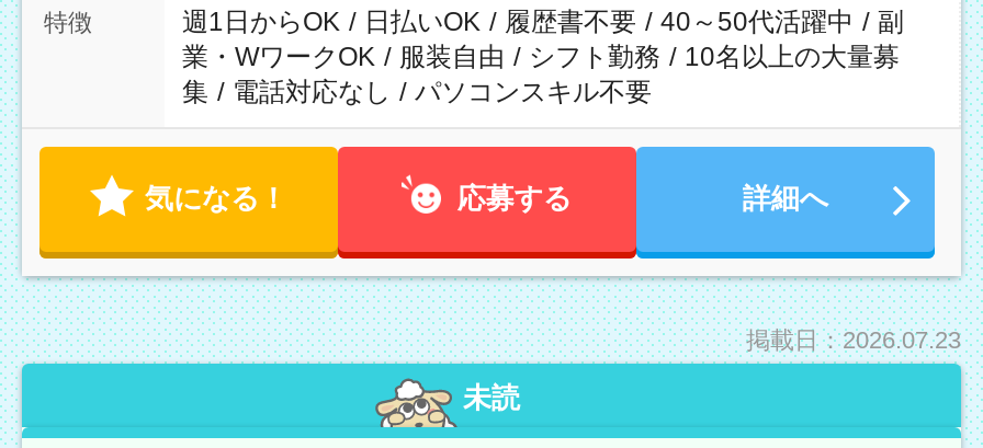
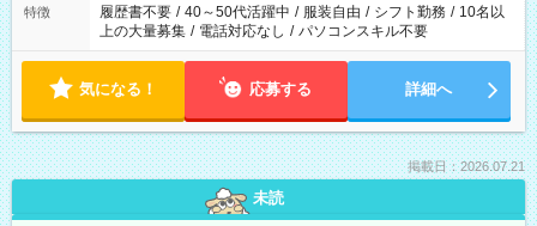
- 週1日からOK / 日払いOK / 履歴書不要 / 40～50代活躍中 / 副
- 業・WワークOK / 服装自由 / シフト勤務 / 10名以上の大量募
- 集 / 電話対応なし / パソコンスキル不要
+ 履歴書不要 / 40～50代活躍中 / 服装自由 / シフト勤務 / 10名以
+ 上の大量募集 / 電話対応なし / パソコンスキル不要

- 掲載日：2026.07.23
+ 掲載日：2026.07.21
